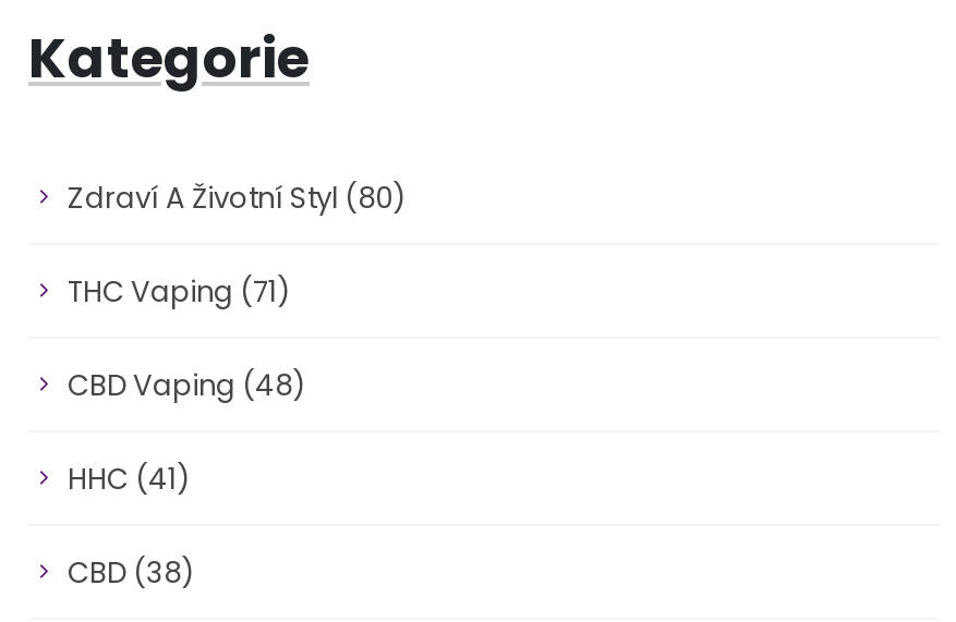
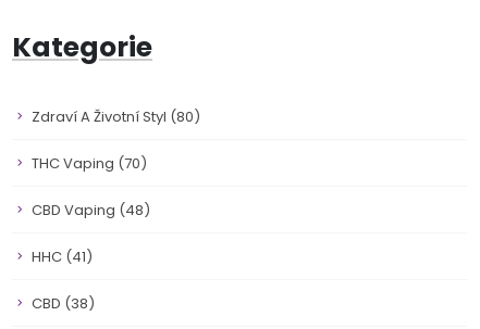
- THC Vaping (71)
+ THC Vaping (70)
